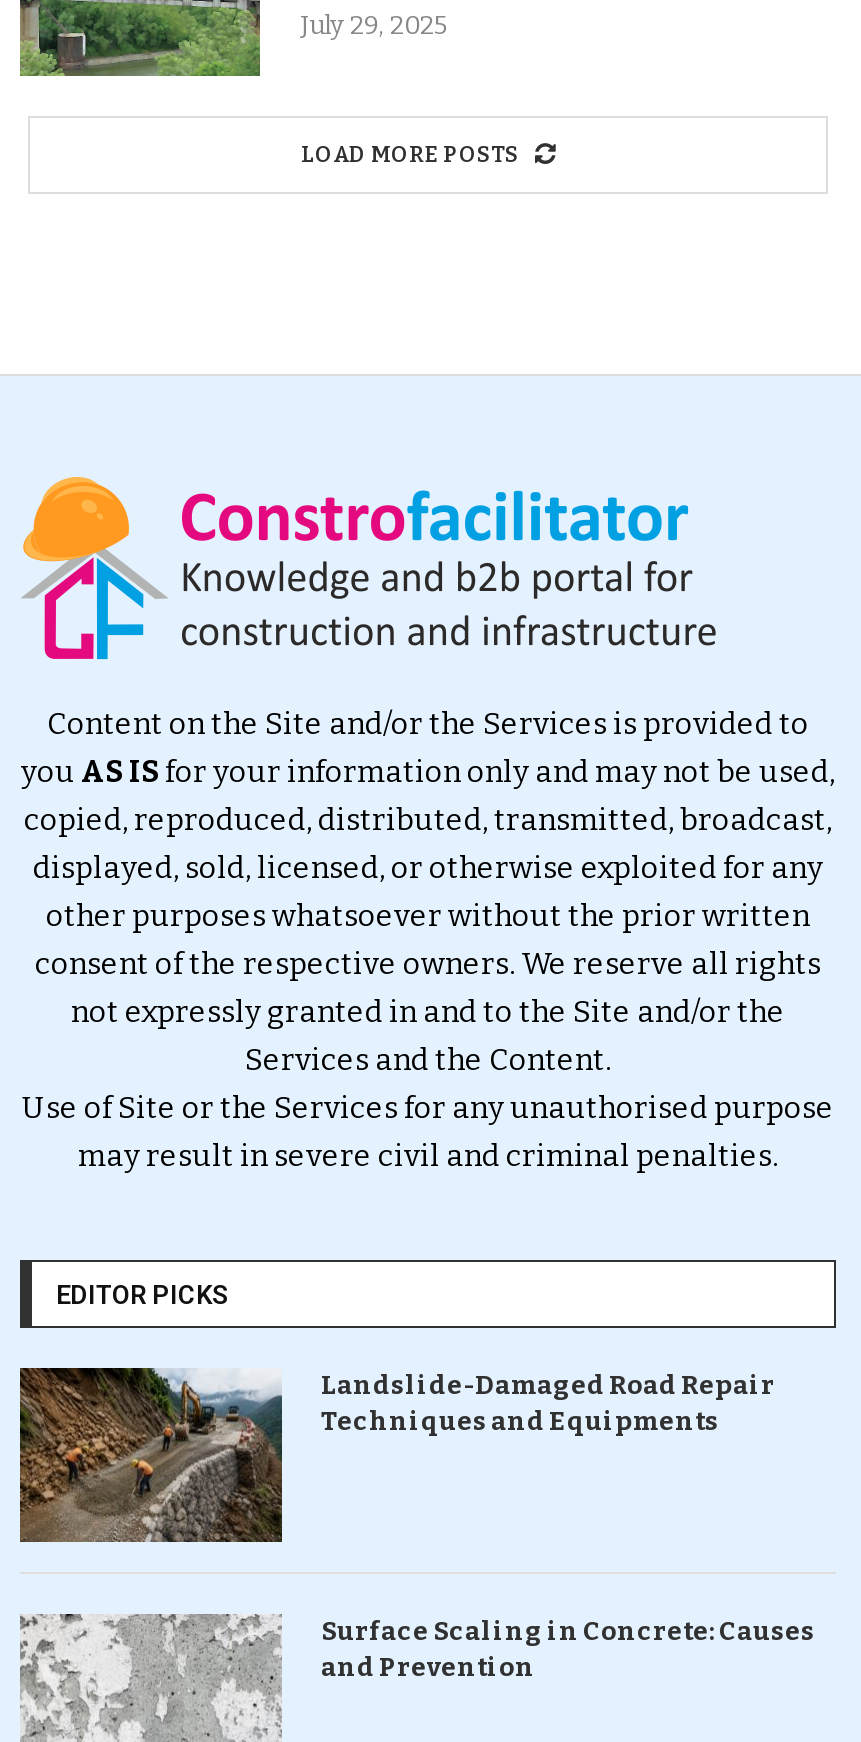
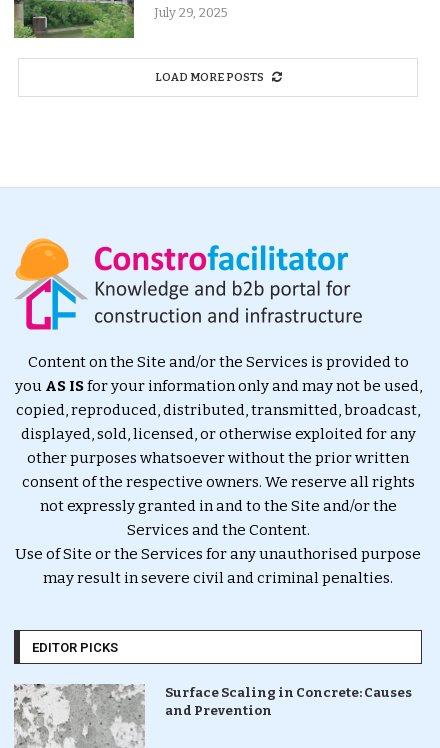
- [image]
- Landslide-Damaged Road Repair
- Techniques and Equipments
